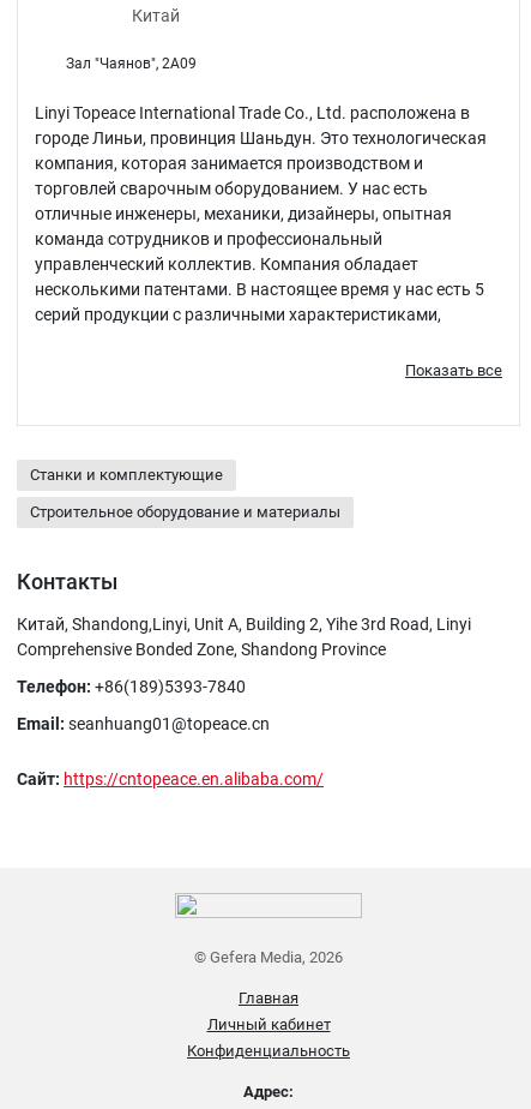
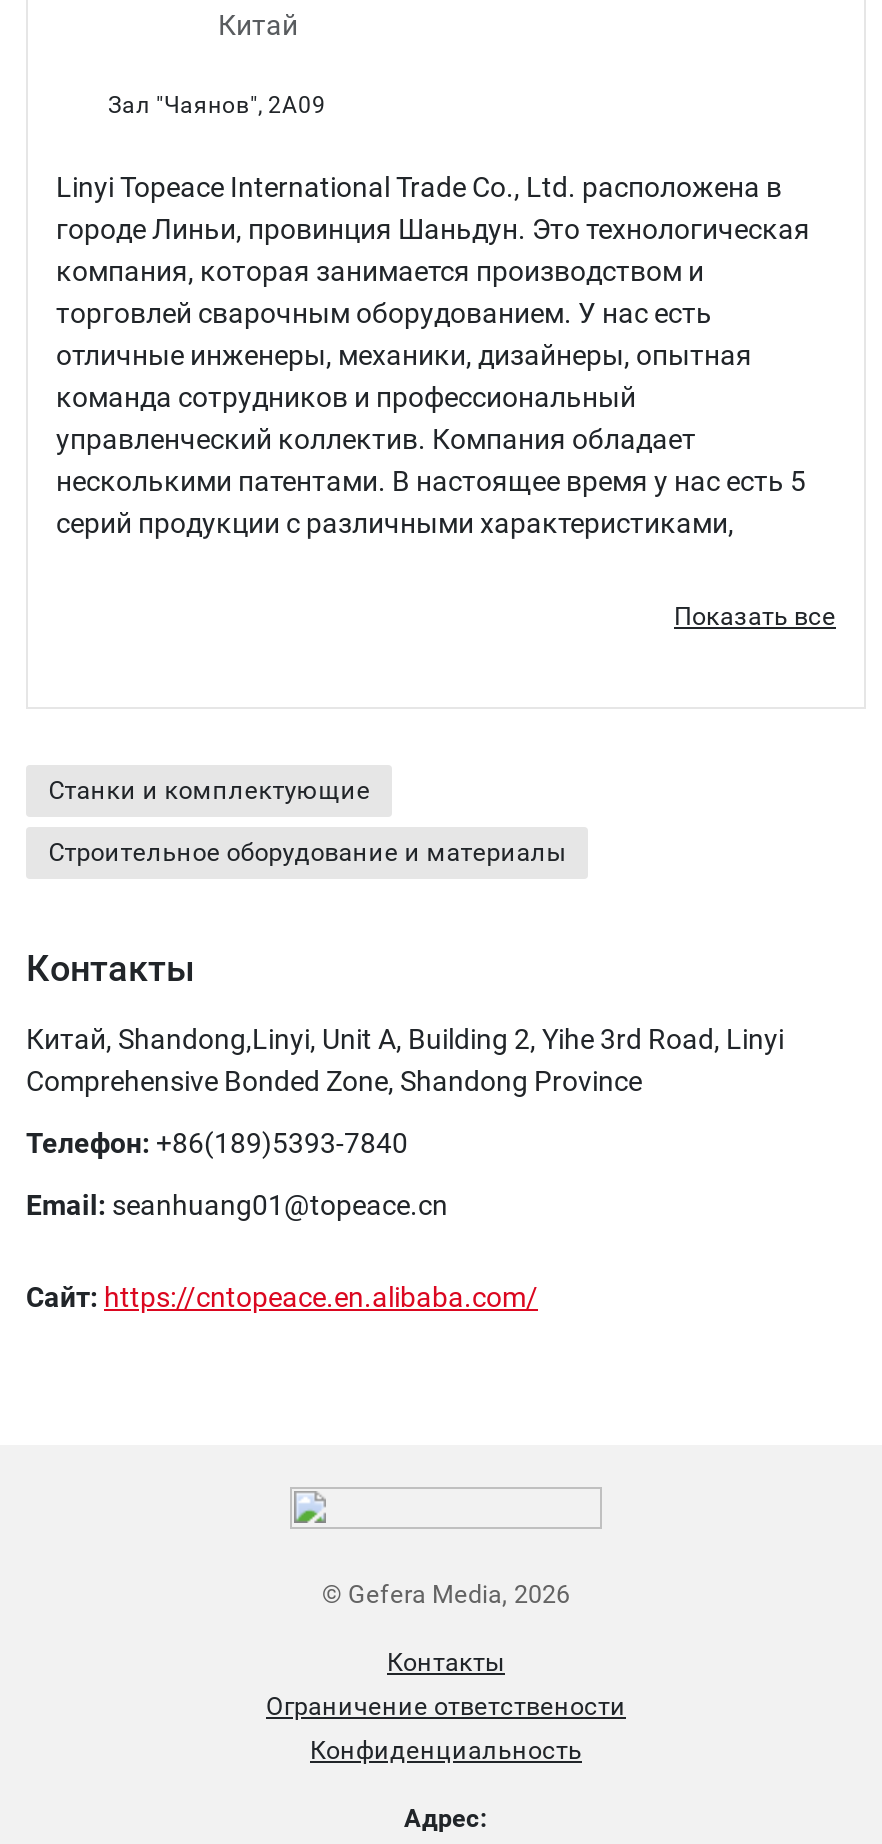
- Главная
+ Контакты

- Личный кабинет
+ Ограничение ответствености
